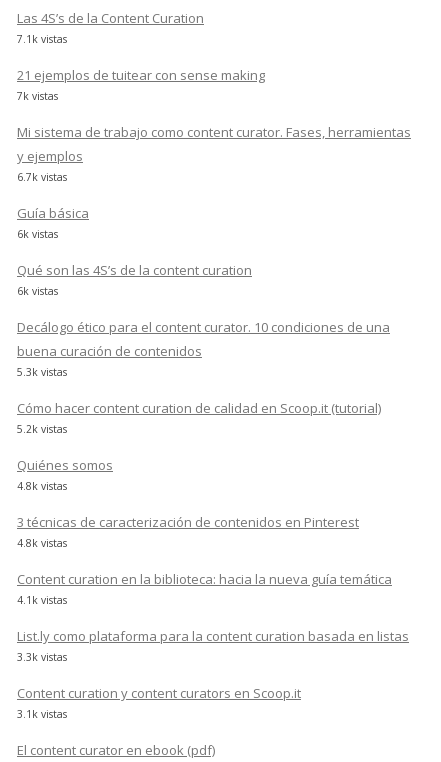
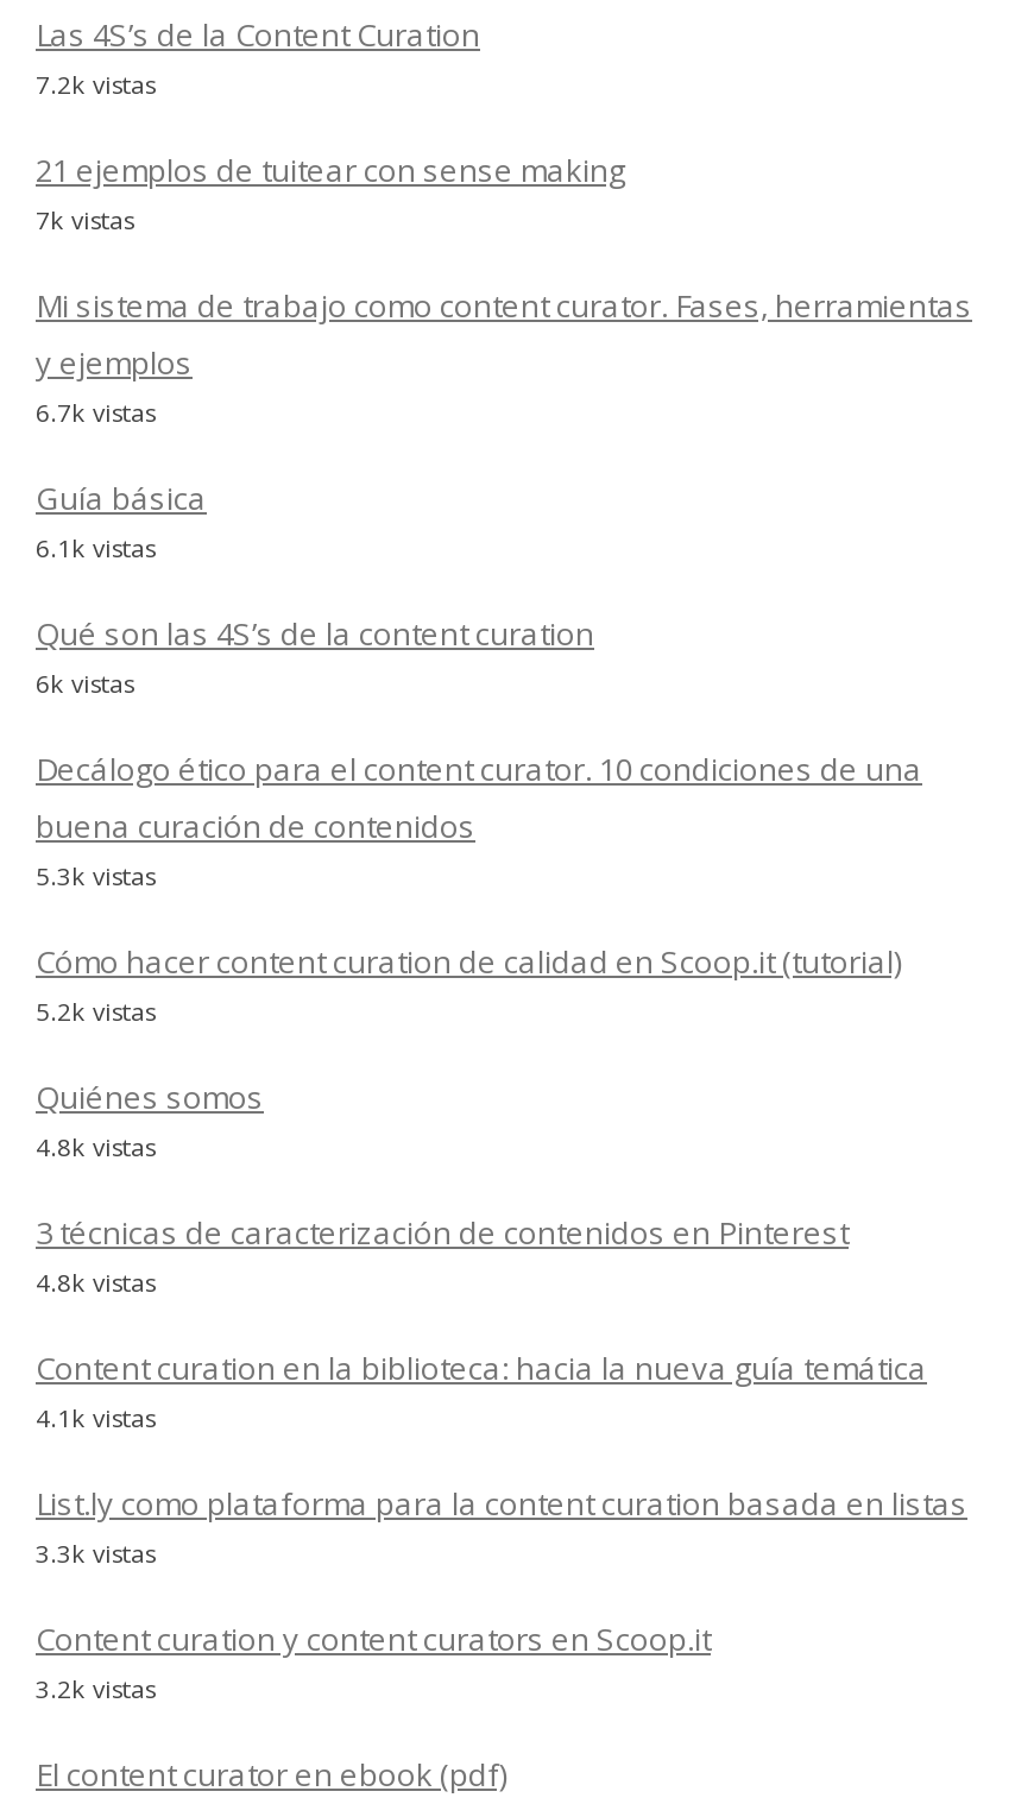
- 7.1k vistas
+ 7.2k vistas

- 6k vistas
+ 6.1k vistas

- 3.1k vistas
+ 3.2k vistas
